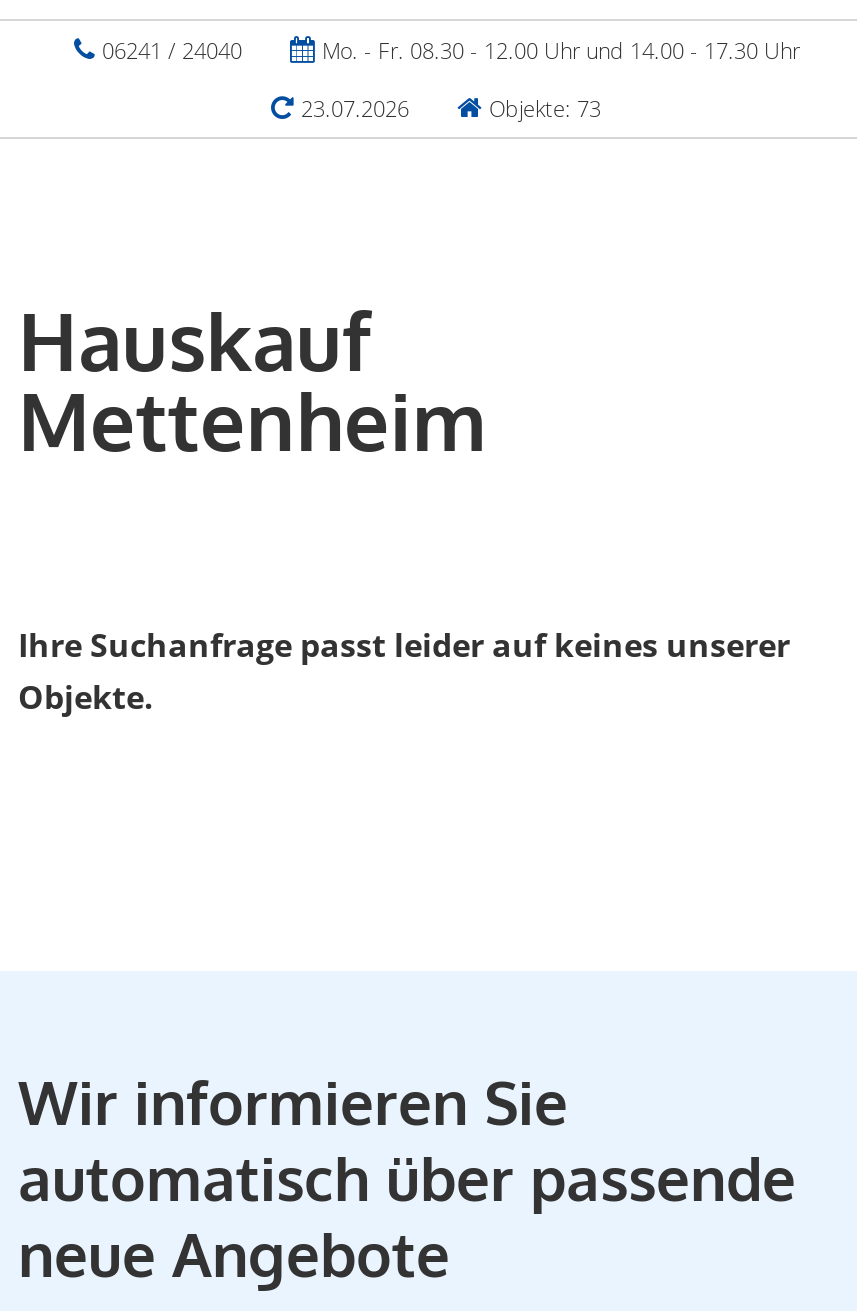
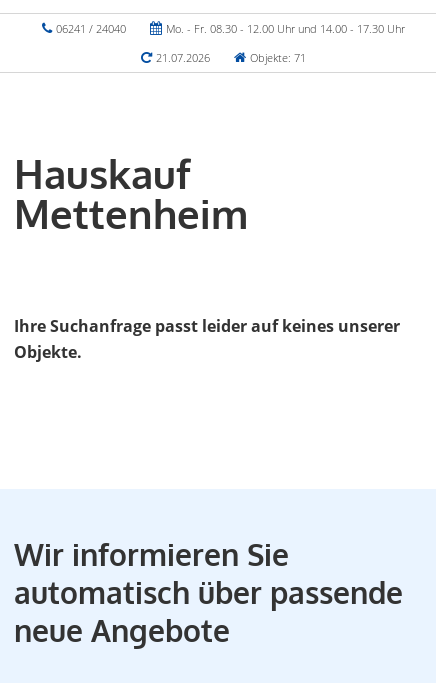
- 23.07.2026
+ 21.07.2026

- Objekte: 73
+ Objekte: 71
